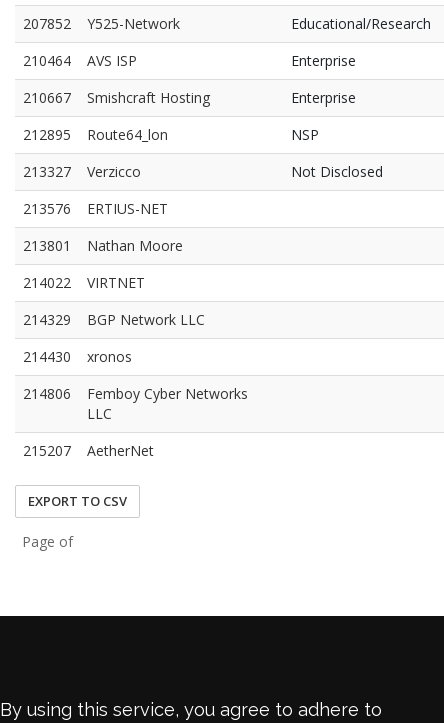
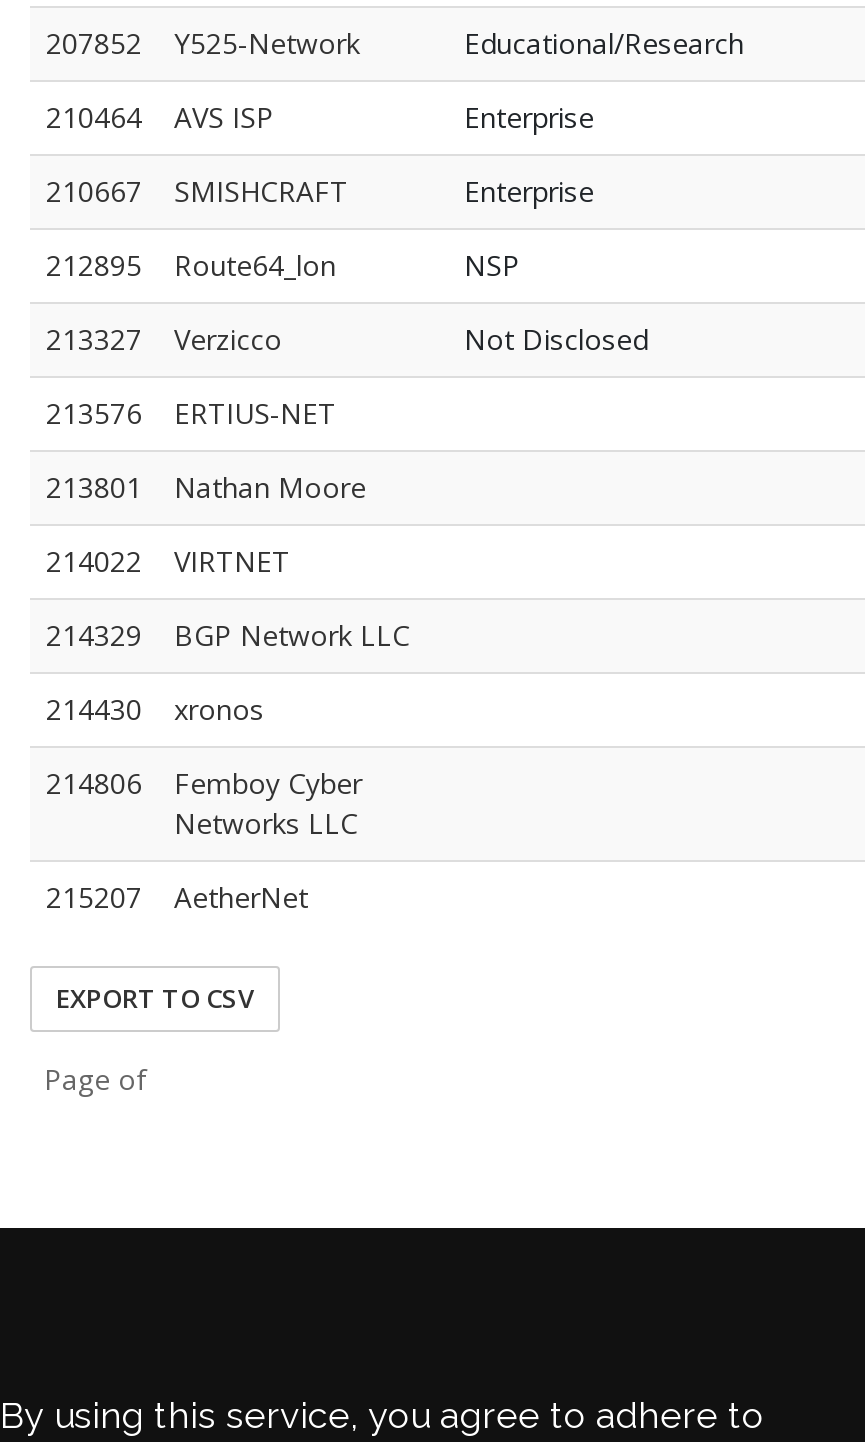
- Smishcraft Hosting
+ SMISHCRAFT
